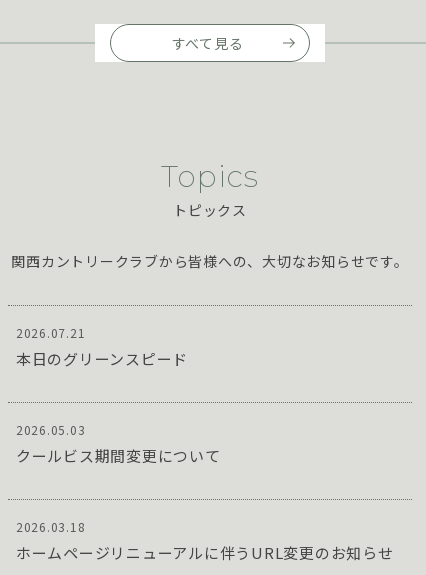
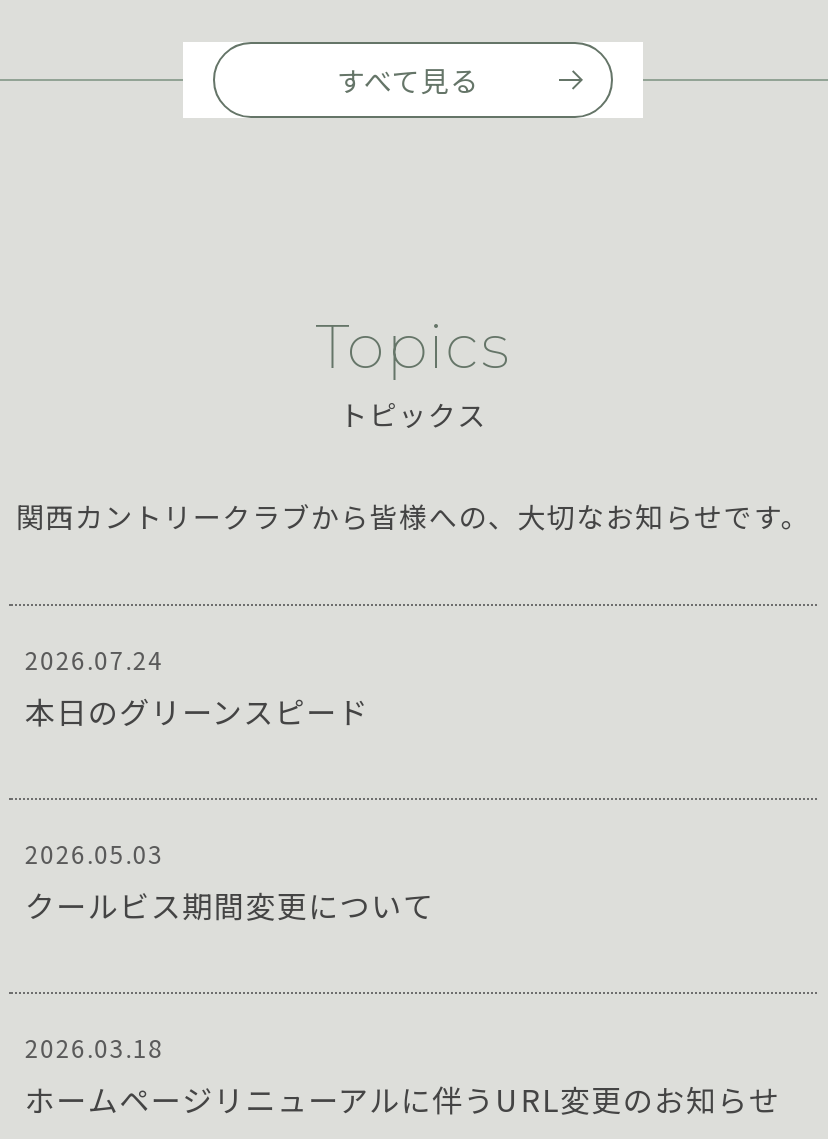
- 2026.07.21
+ 2026.07.24
